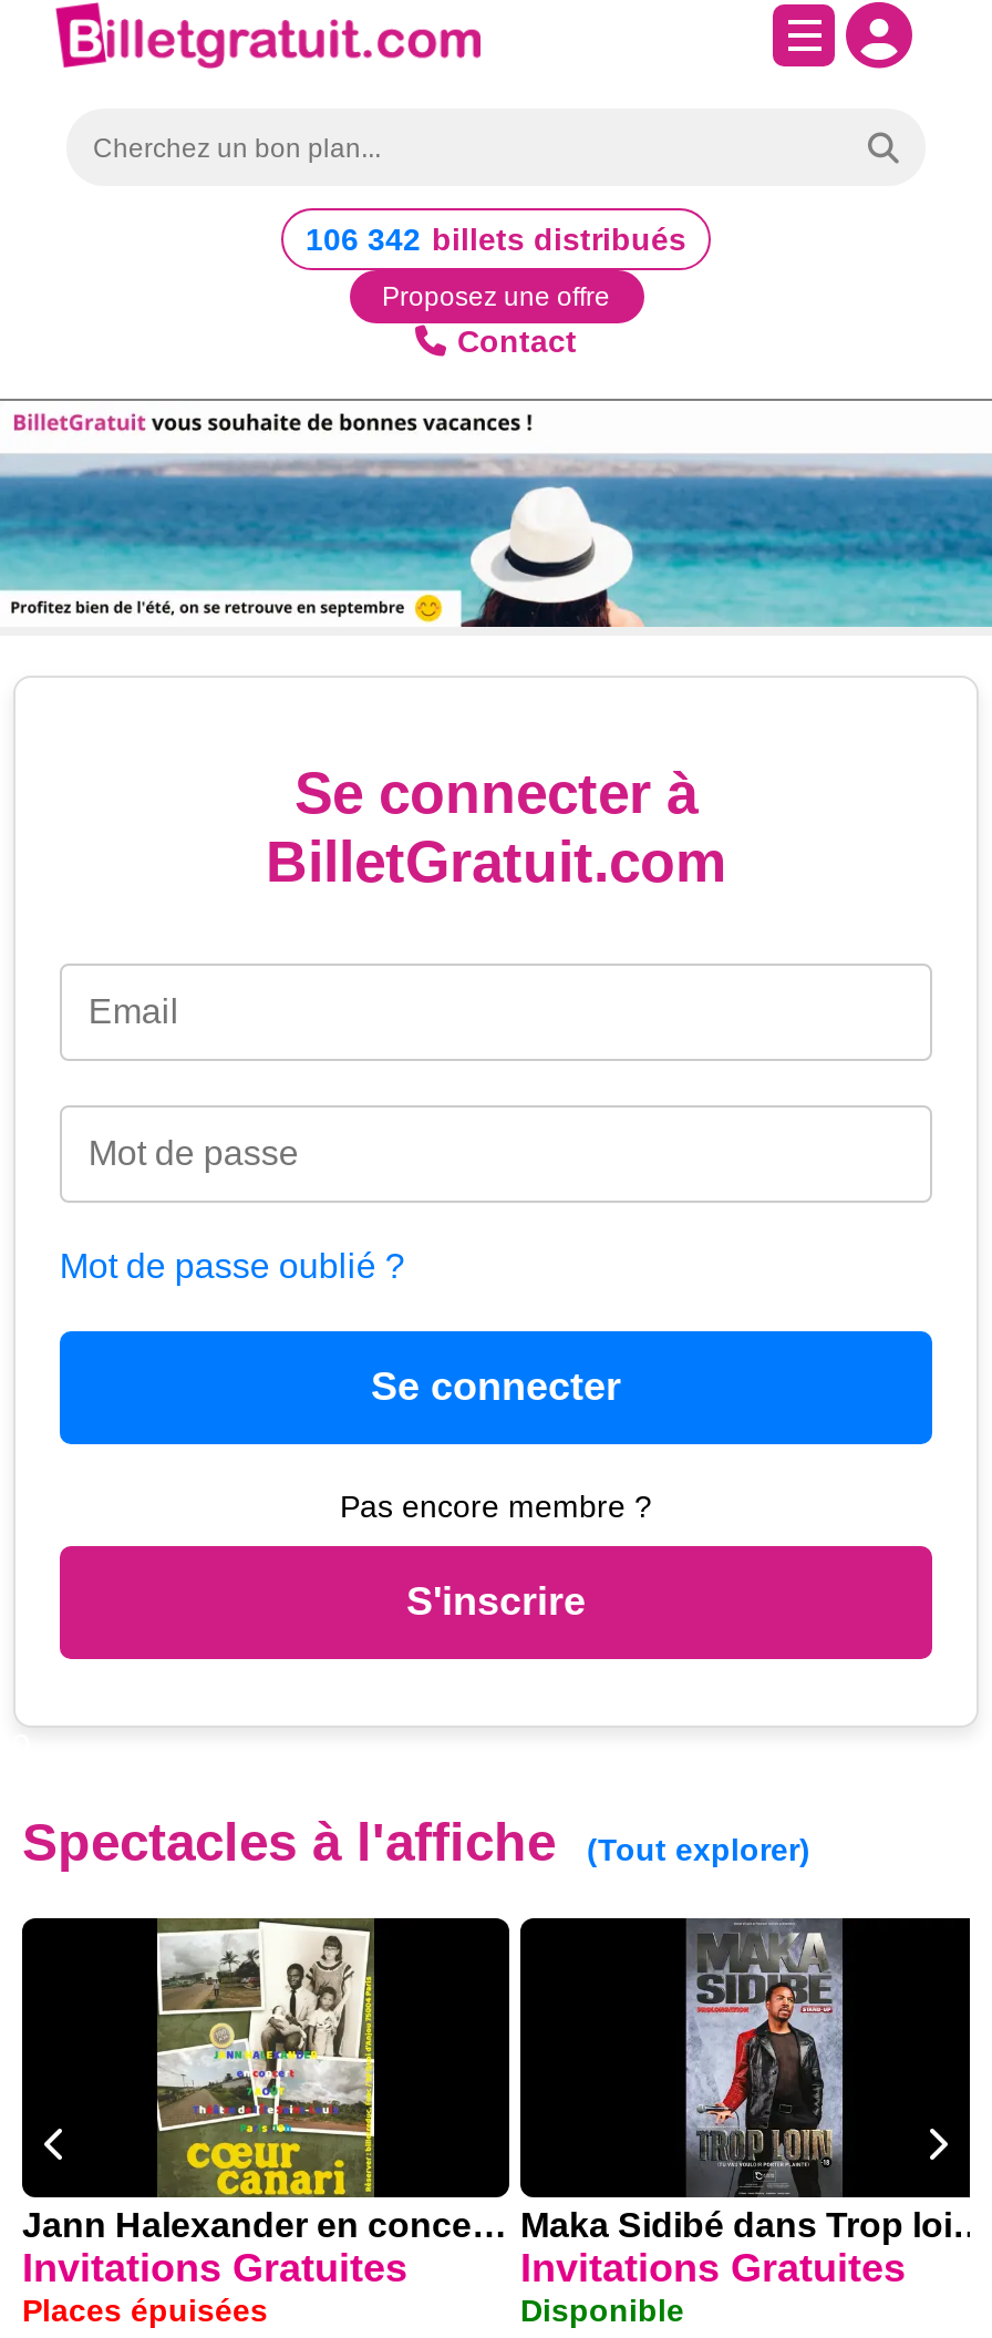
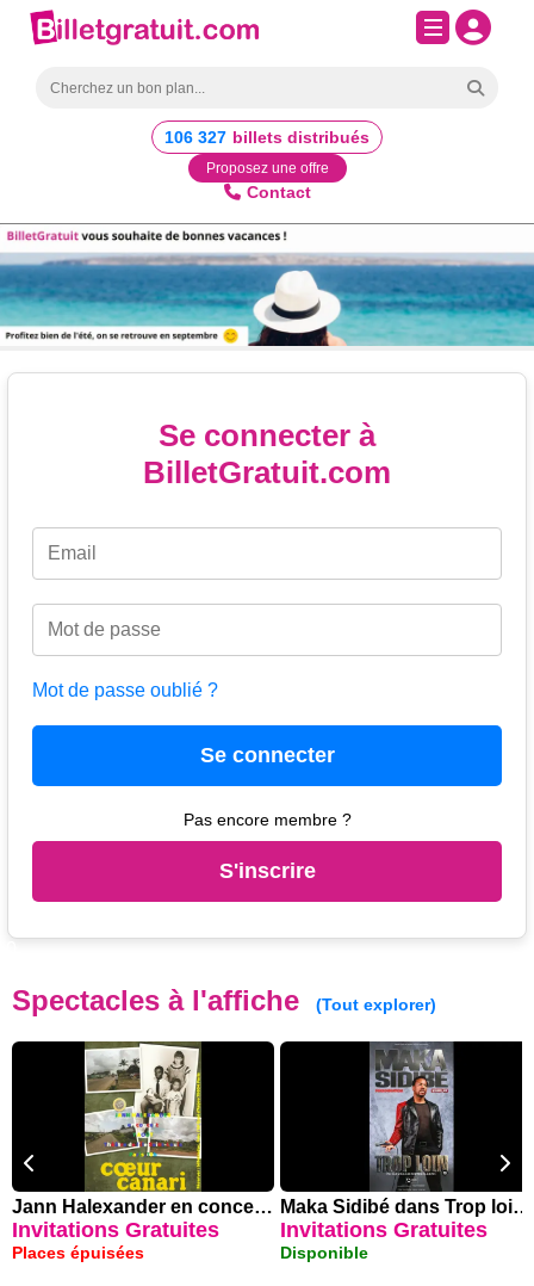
- 106 342 billets distribués
+ 106 327 billets distribués
